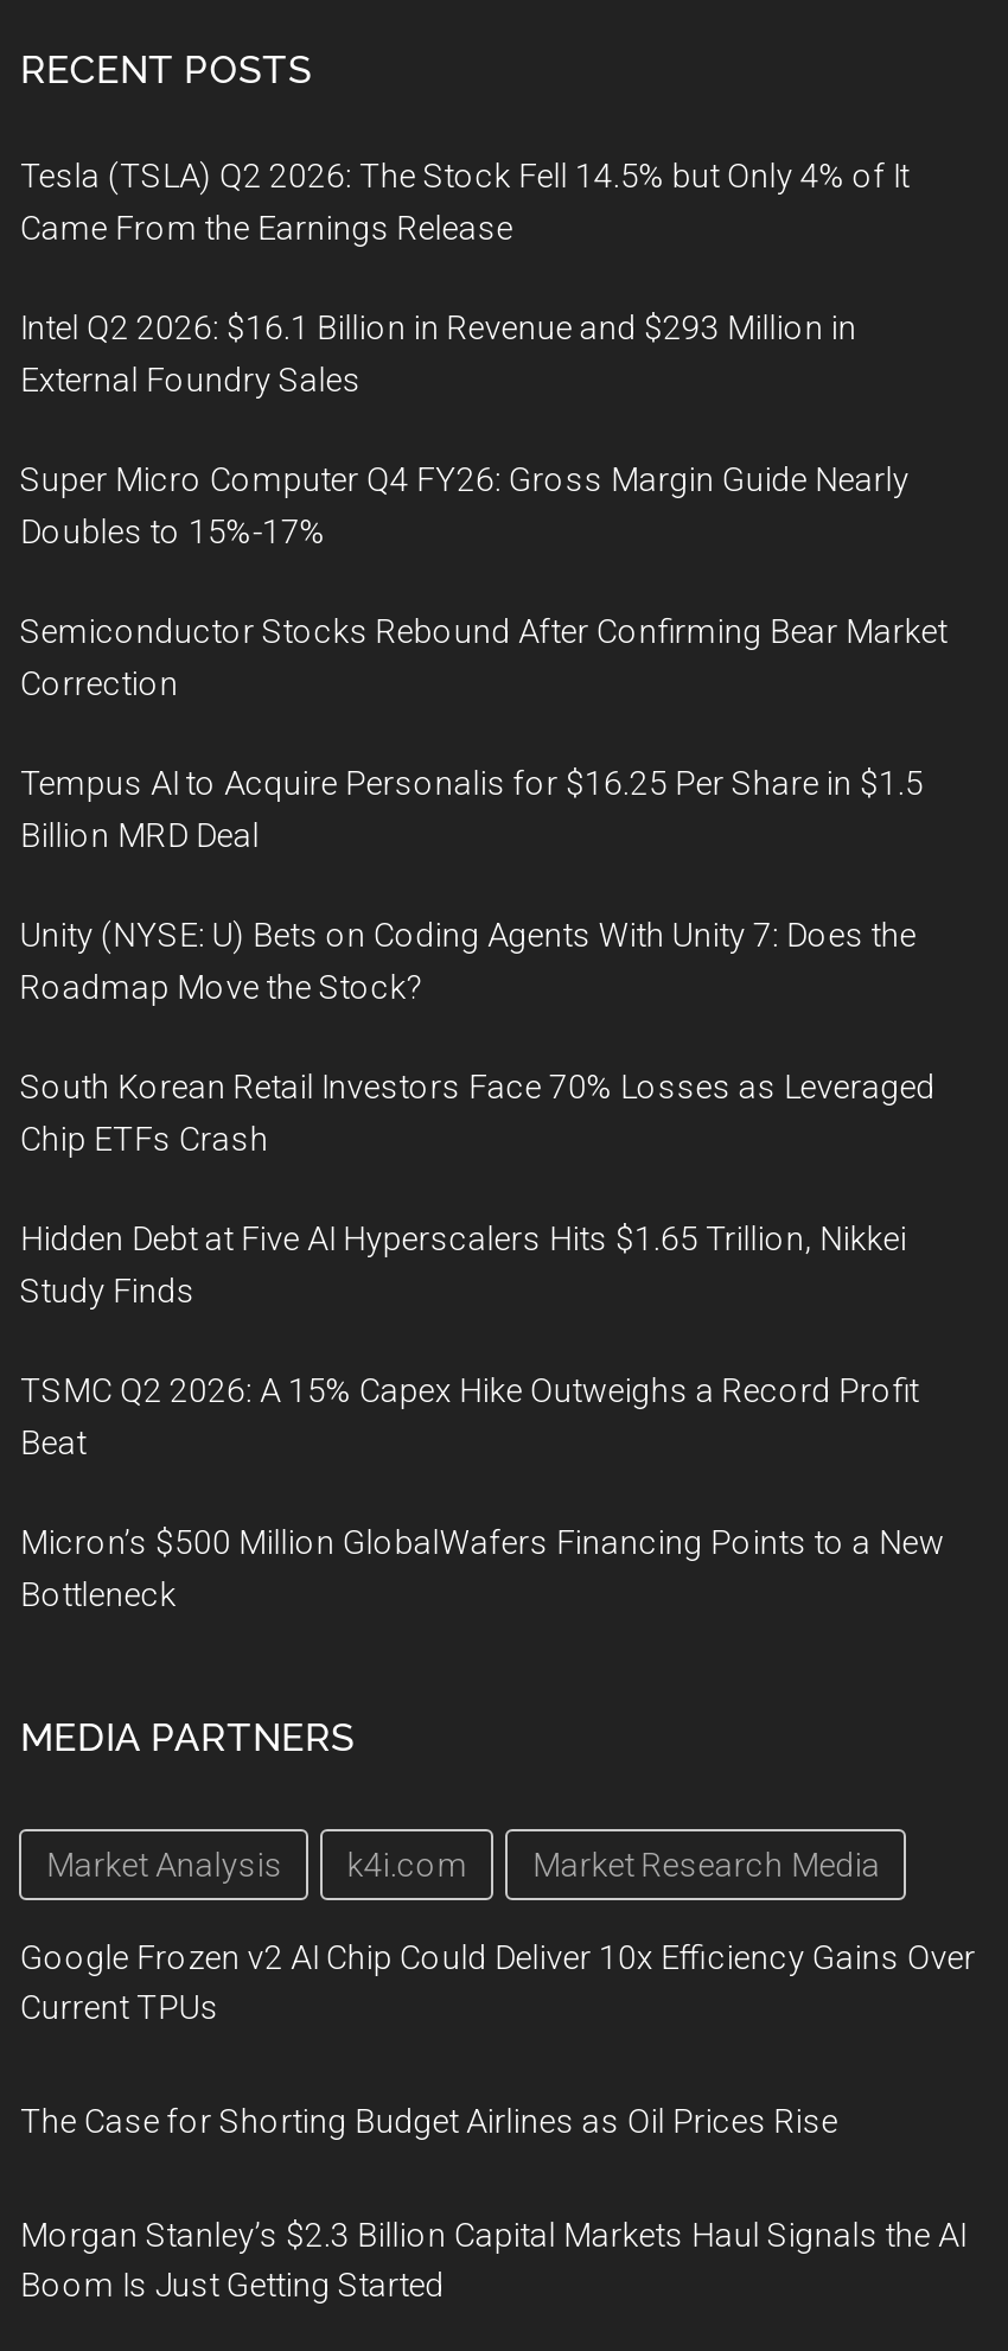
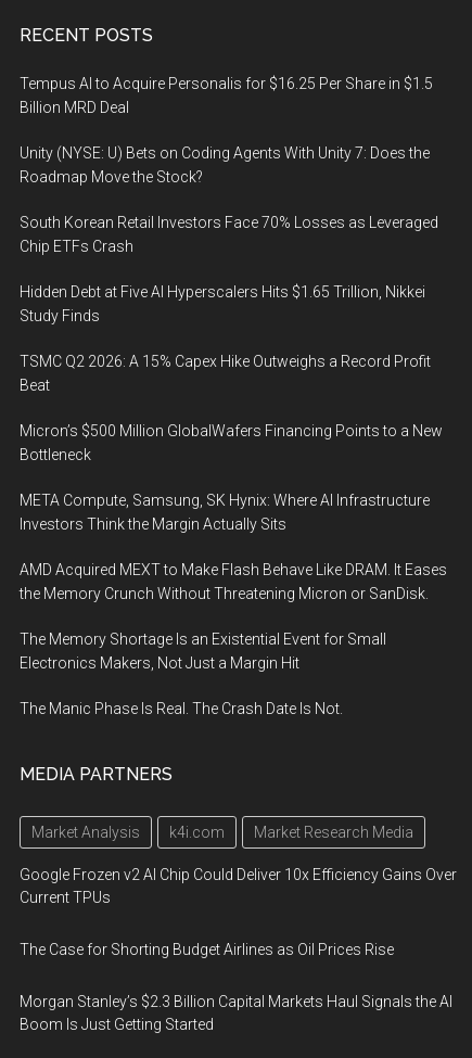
- Tesla (TSLA) Q2 2026: The Stock Fell 14.5% but Only 4% of It
- Came From the Earnings Release
- Intel Q2 2026: $16.1 Billion in Revenue and $293 Million in
- External Foundry Sales
- Super Micro Computer Q4 FY26: Gross Margin Guide Nearly
- Doubles to 15%-17%
- Semiconductor Stocks Rebound After Confirming Bear Market
- Correction

moved up: Tempus AI to Acquire Personalis for $16.25 Per Share in $1.5 | Billion MRD Deal | Unity (NYSE: U) Bets on Coding Agents With Unity 7: Does the | ... | Micron’s $500 Million GlobalWafers Financing Points to a New | Bottleneck

+ META Compute, Samsung, SK Hynix: Where AI Infrastructure
+ Investors Think the Margin Actually Sits
+ AMD Acquired MEXT to Make Flash Behave Like DRAM. It Eases
+ the Memory Crunch Without Threatening Micron or SanDisk.
+ The Memory Shortage Is an Existential Event for Small
+ Electronics Makers, Not Just a Margin Hit
+ The Manic Phase Is Real. The Crash Date Is Not.
